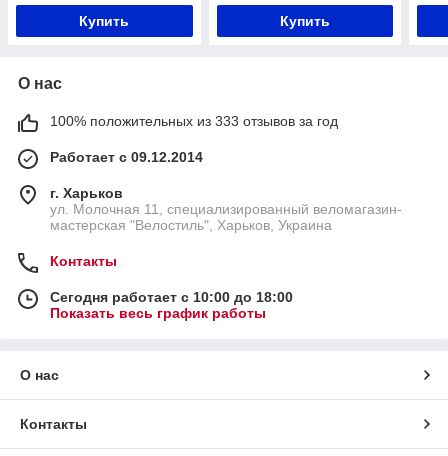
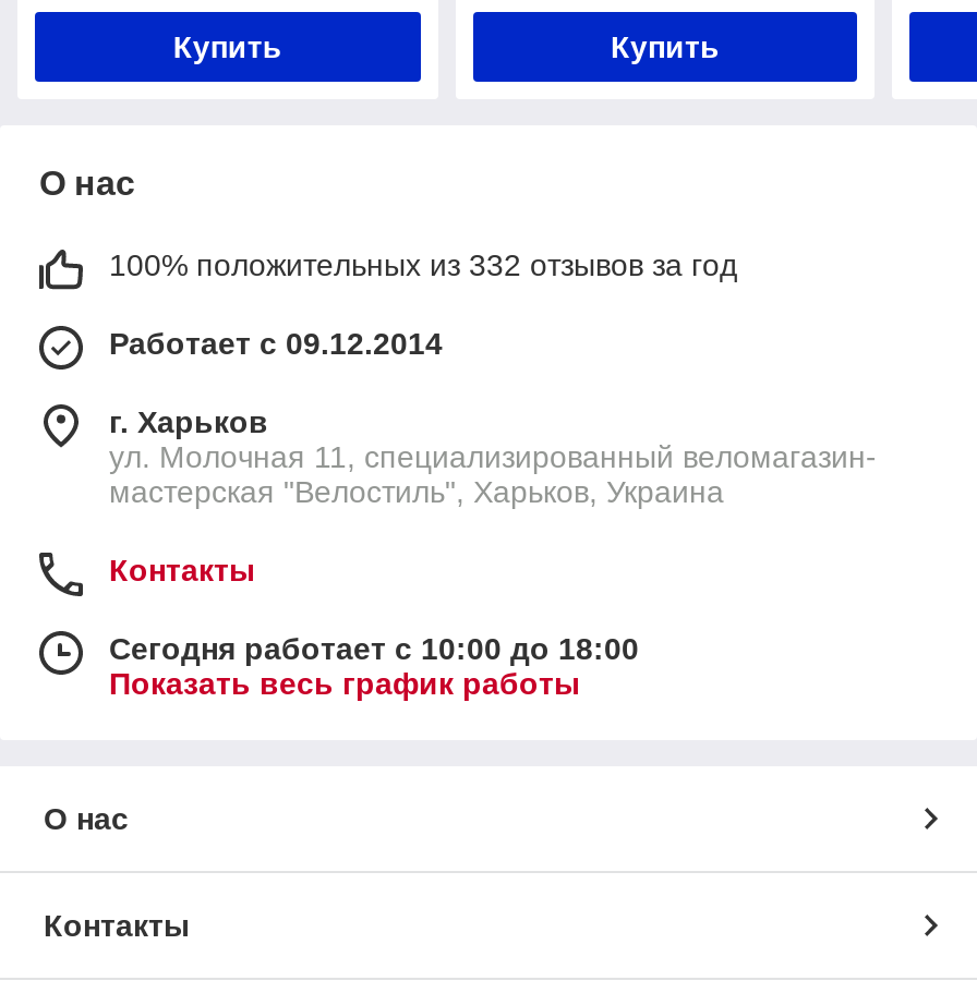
- 100% положительных из 333 отзывов за год
+ 100% положительных из 332 отзывов за год
